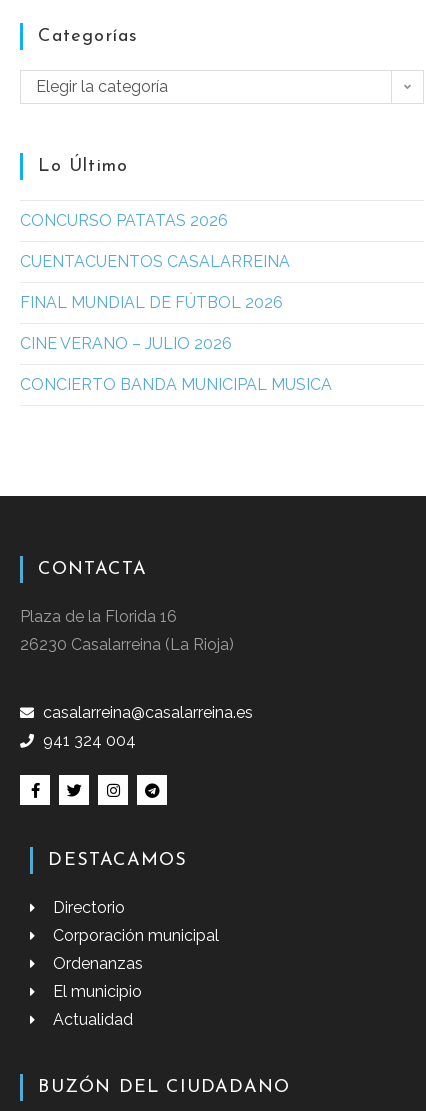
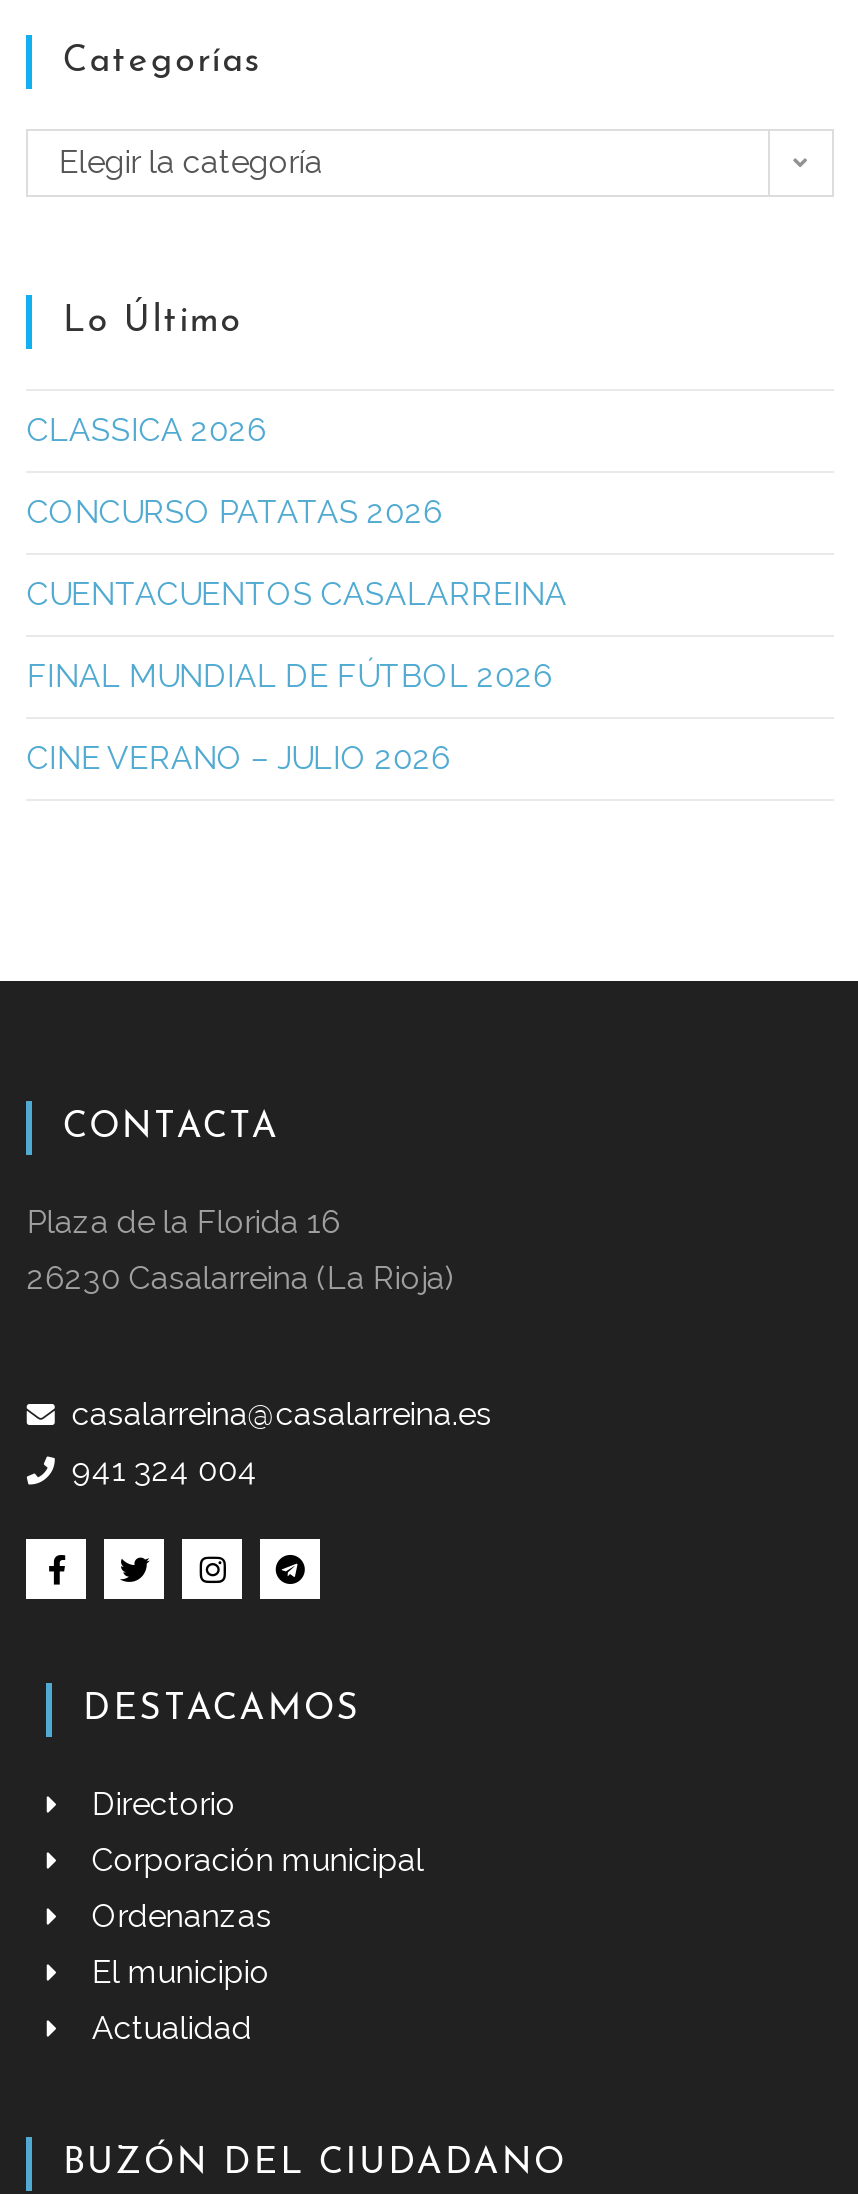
+ CLASSICA 2026

moved down: CONCURSO PATATAS 2026 | CUENTACUENTOS CASALARREINA | FINAL MUNDIAL DE FÚTBOL 2026 | CINE VERANO – JULIO 2026

- CONCIERTO BANDA MUNICIPAL MUSICA
